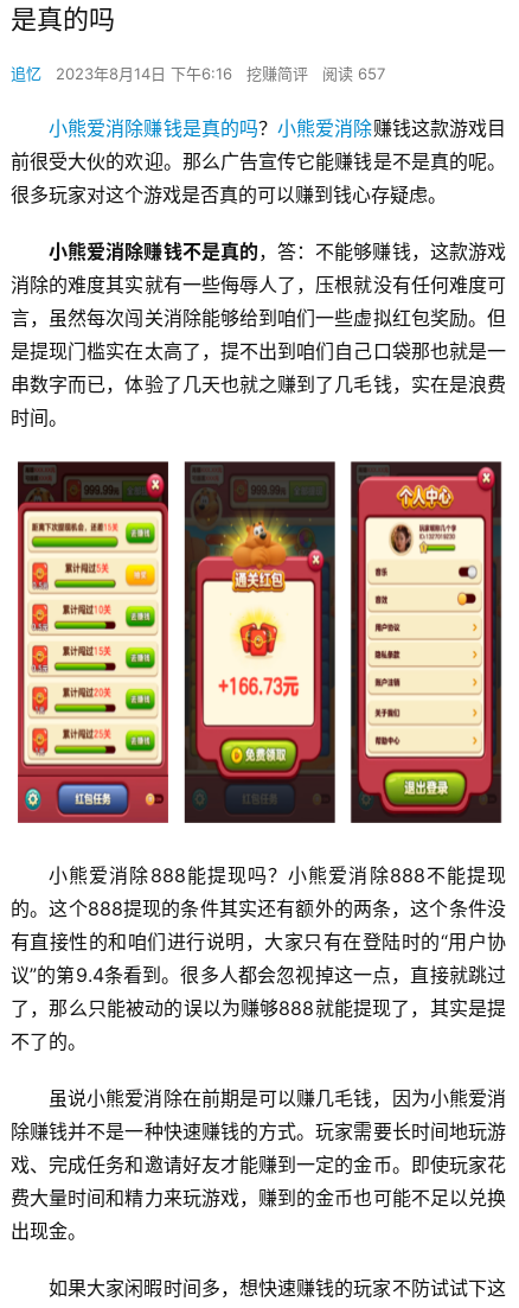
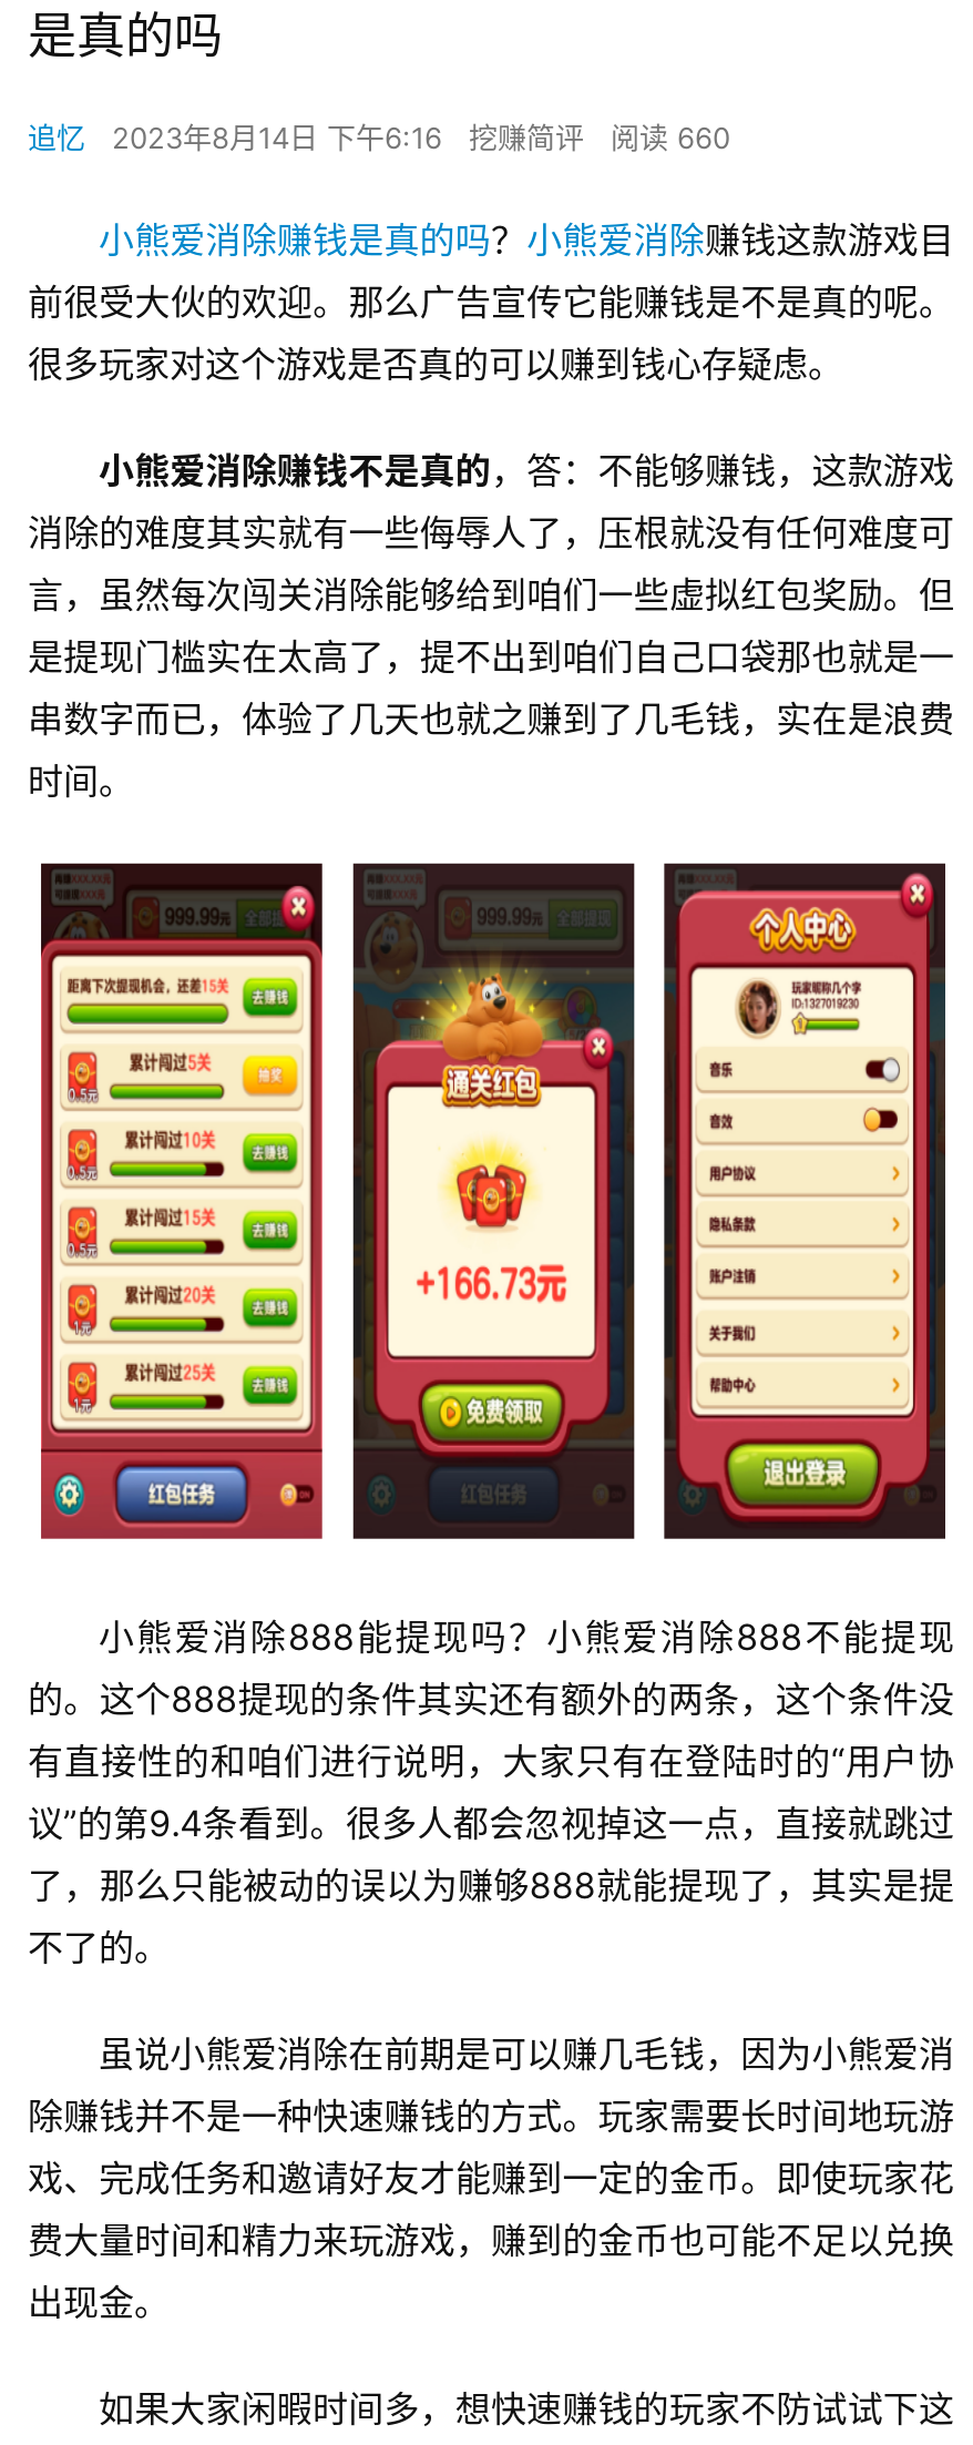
- 追忆 2023年8月14日 下午6:16 挖赚简评 阅读 657
+ 追忆 2023年8月14日 下午6:16 挖赚简评 阅读 660
